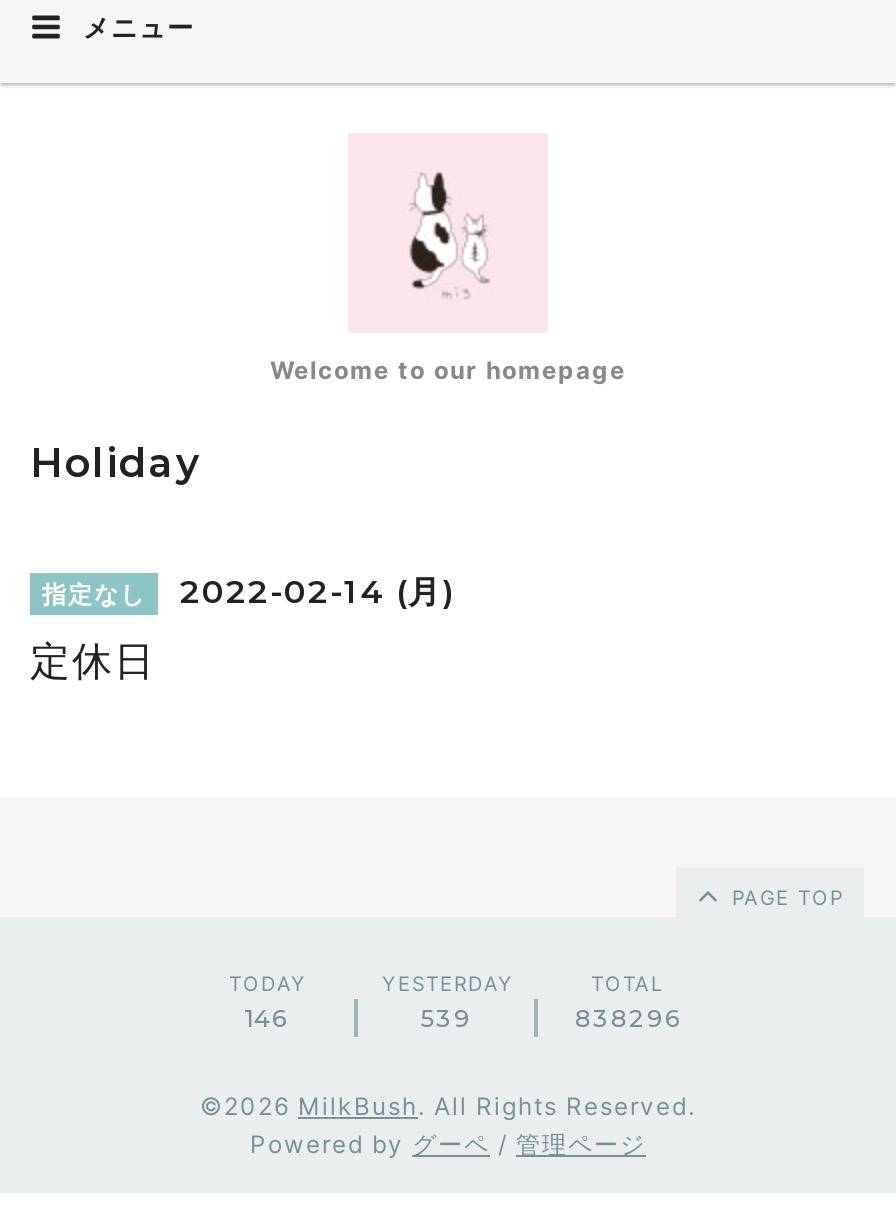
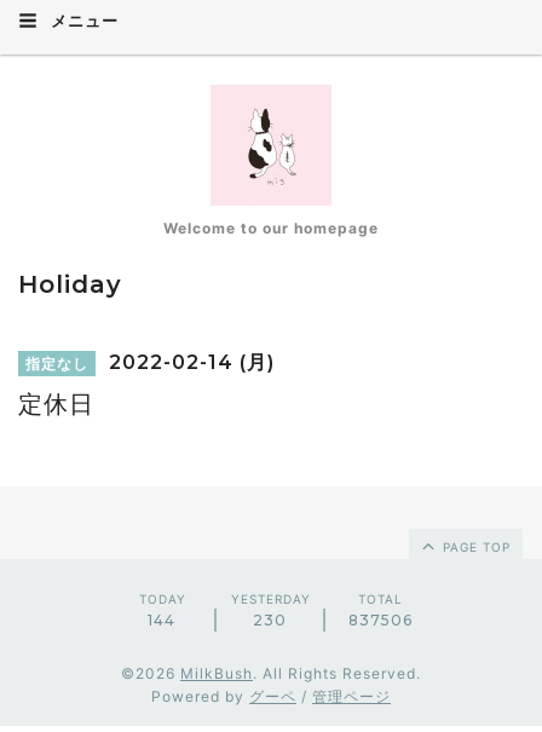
- 146
+ 144

- 539
+ 230

- 838296
+ 837506
